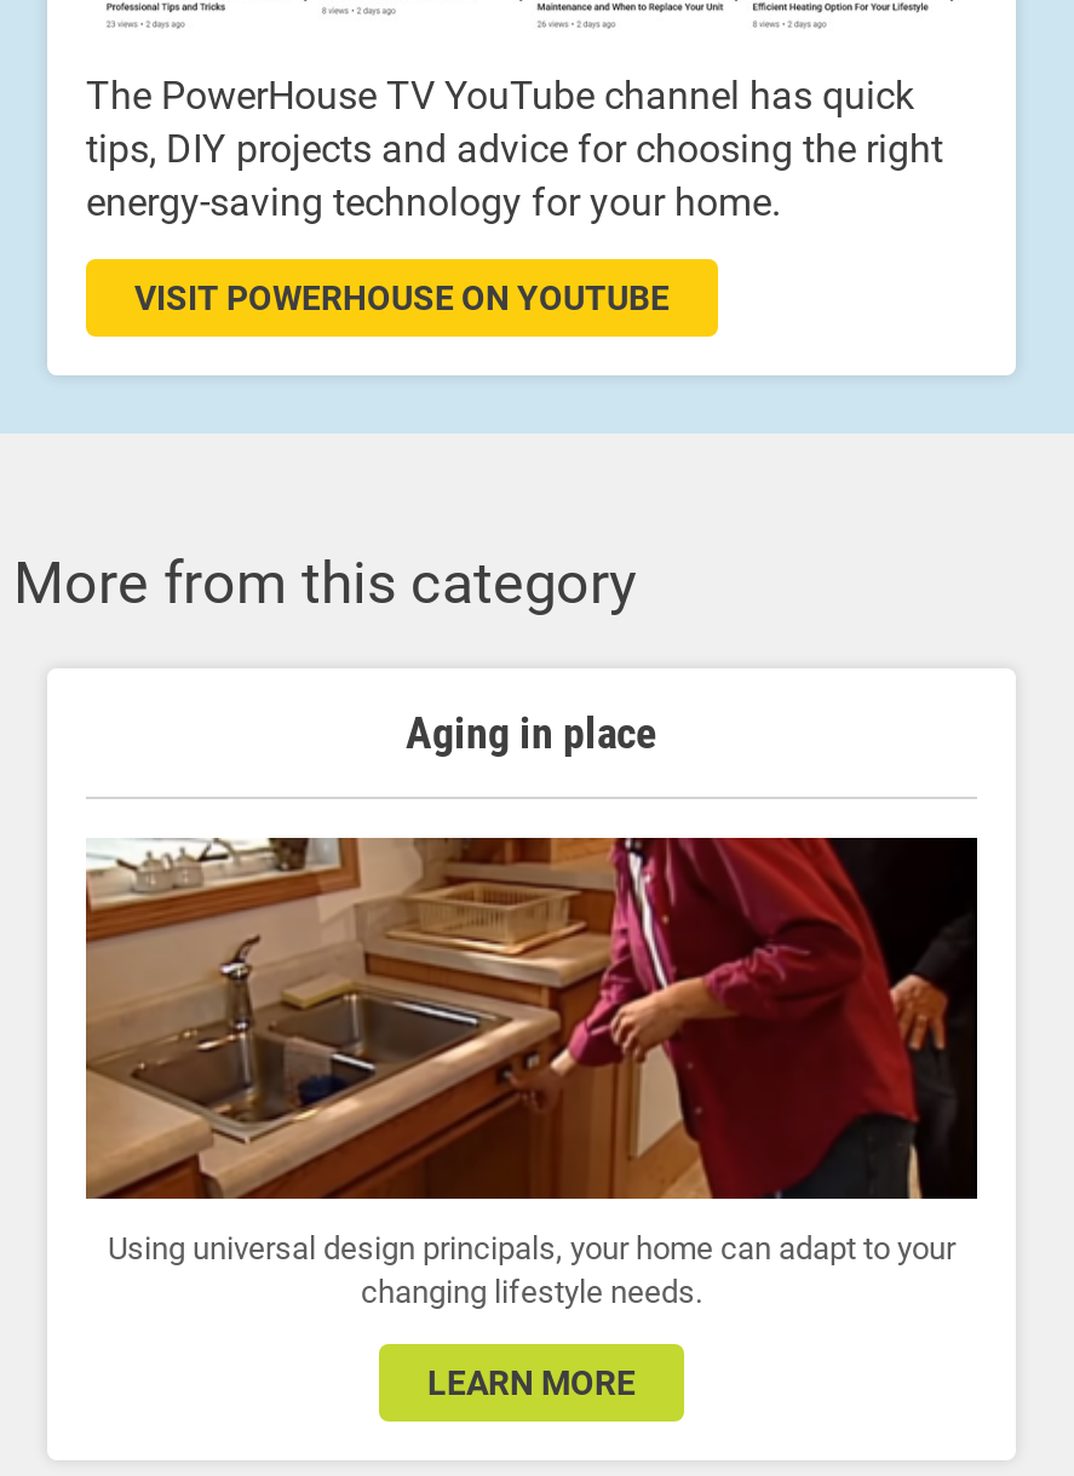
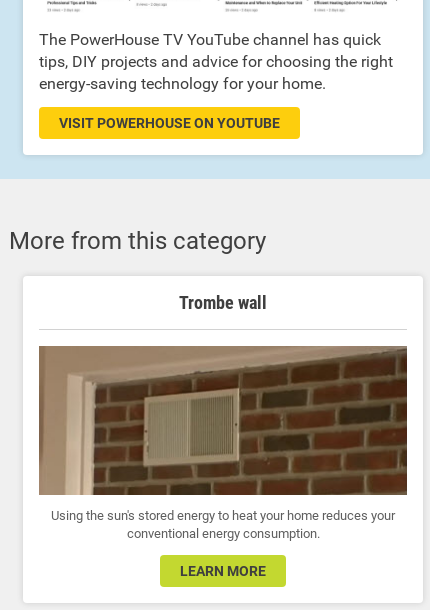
- Aging in place
+ Trombe wall

- [image]
- Using universal design principals, your home can adapt to your
- changing lifestyle needs.
+ [image]
+ Using the sun's stored energy to heat your home reduces your
+ conventional energy consumption.
